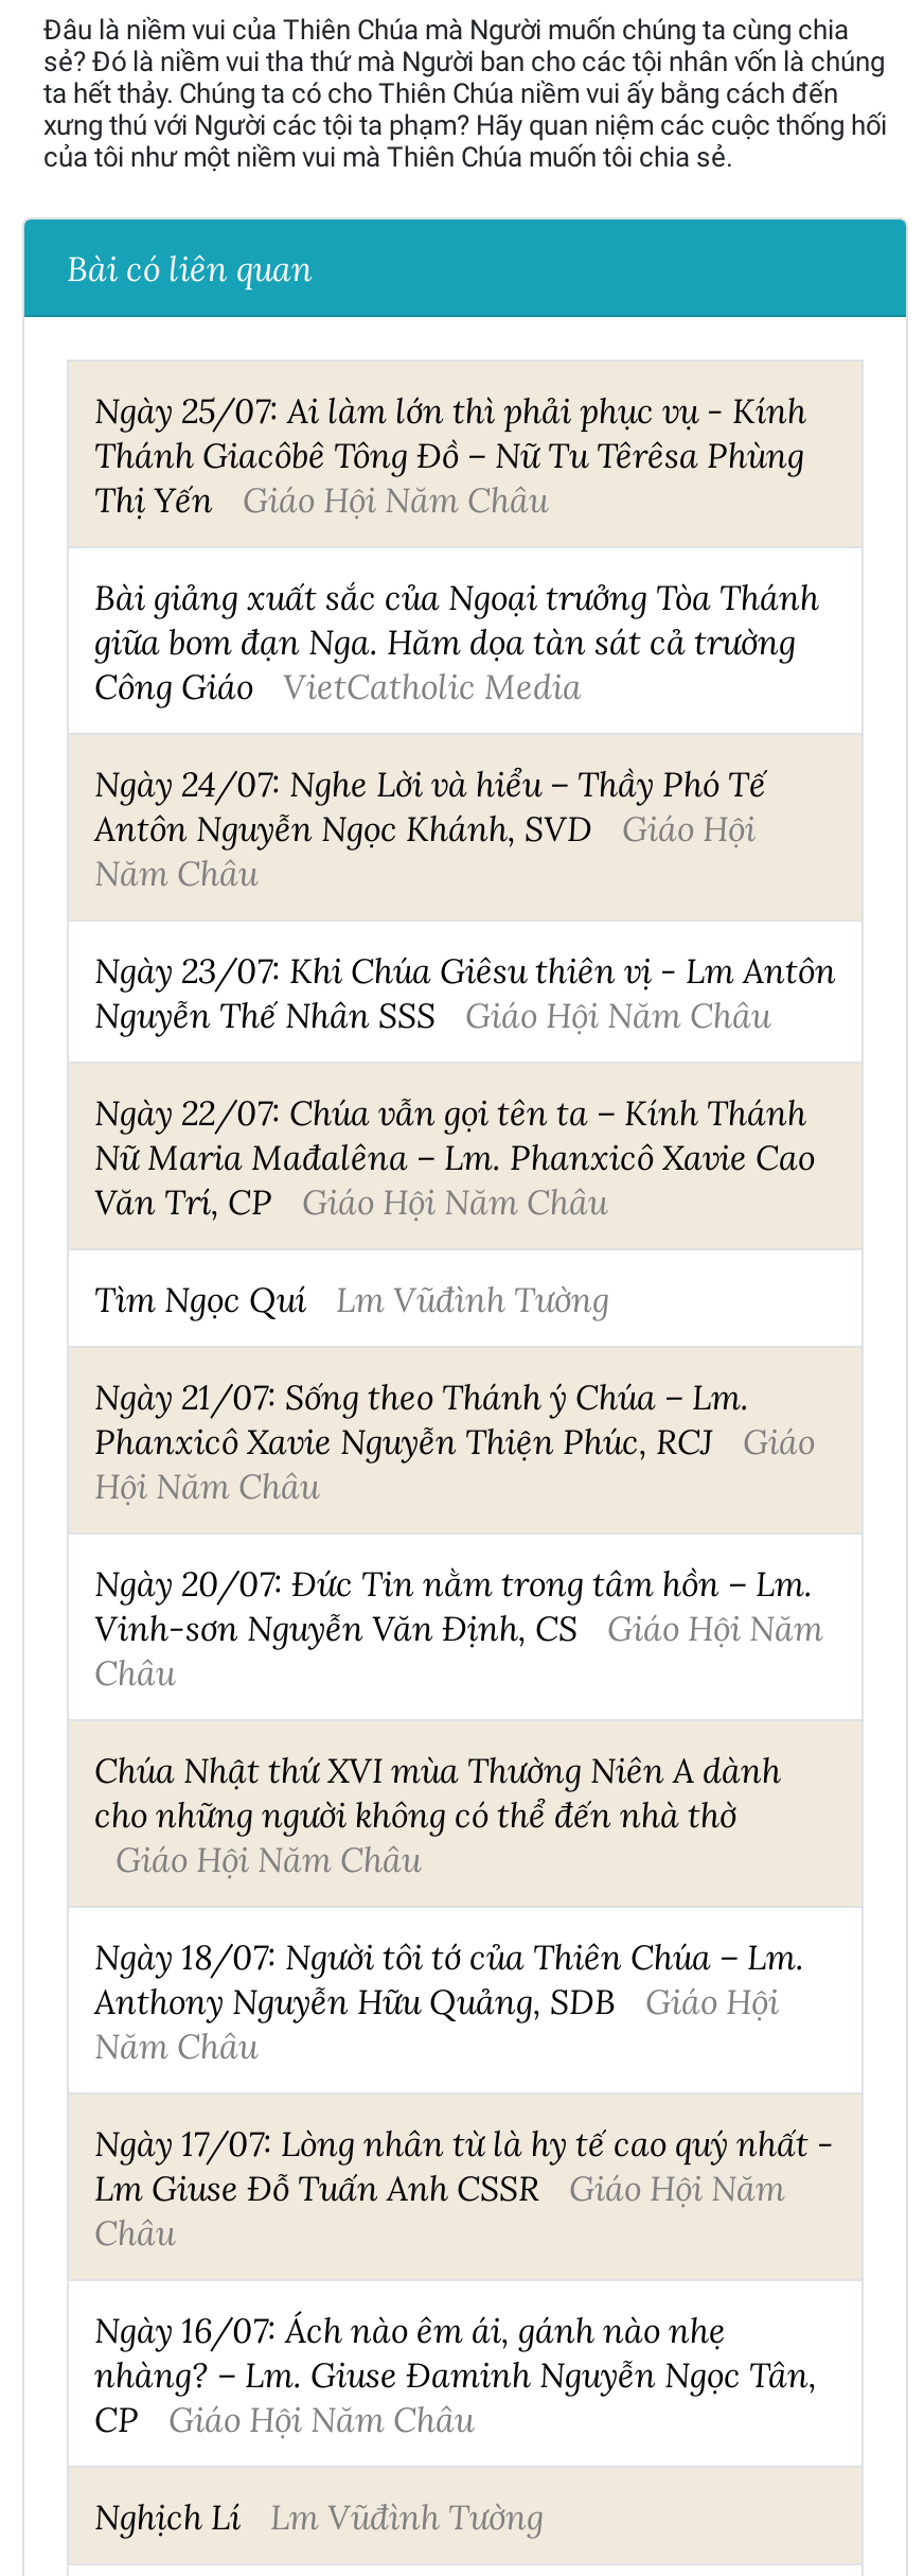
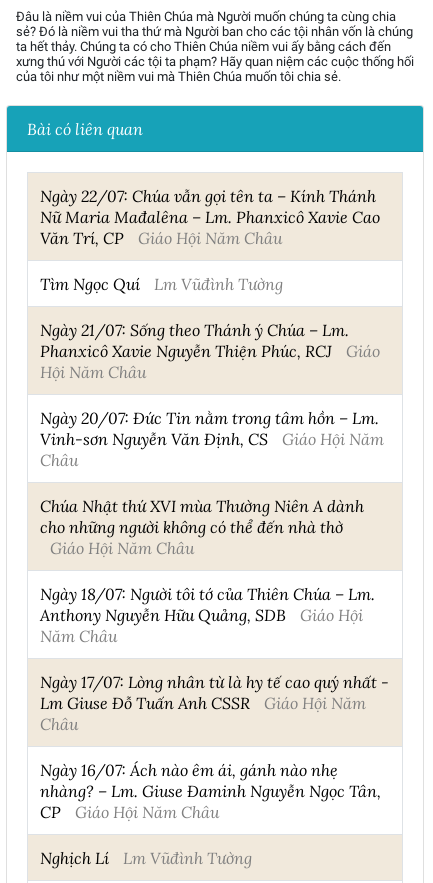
- Ngày 25/07: Ai làm lớn thì phải phục vụ - Kính
- Thánh Giacôbê Tông Đồ – Nữ Tu Têrêsa Phùng
- Thị Yến
- Giáo Hội Năm Châu
- Bài giảng xuất sắc của Ngoại trưởng Tòa Thánh
- giữa bom đạn Nga. Hăm dọa tàn sát cả trường
- Công Giáo
- VietCatholic Media
- Ngày 24/07: Nghe Lời và hiểu – Thầy Phó Tế
- Antôn Nguyễn Ngọc Khánh, SVD
- Giáo Hội
- Năm Châu
- Ngày 23/07: Khi Chúa Giêsu thiên vị - Lm Antôn
- Nguyễn Thế Nhân SSS
- Giáo Hội Năm Châu
